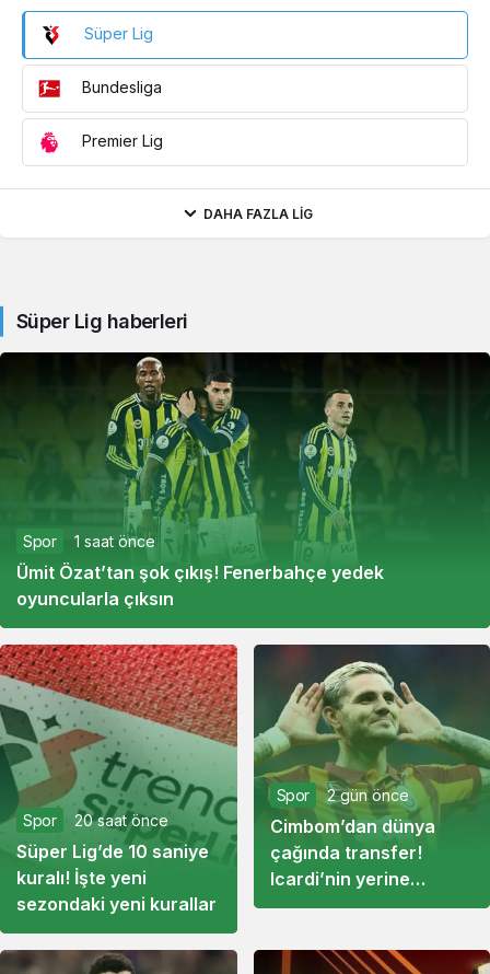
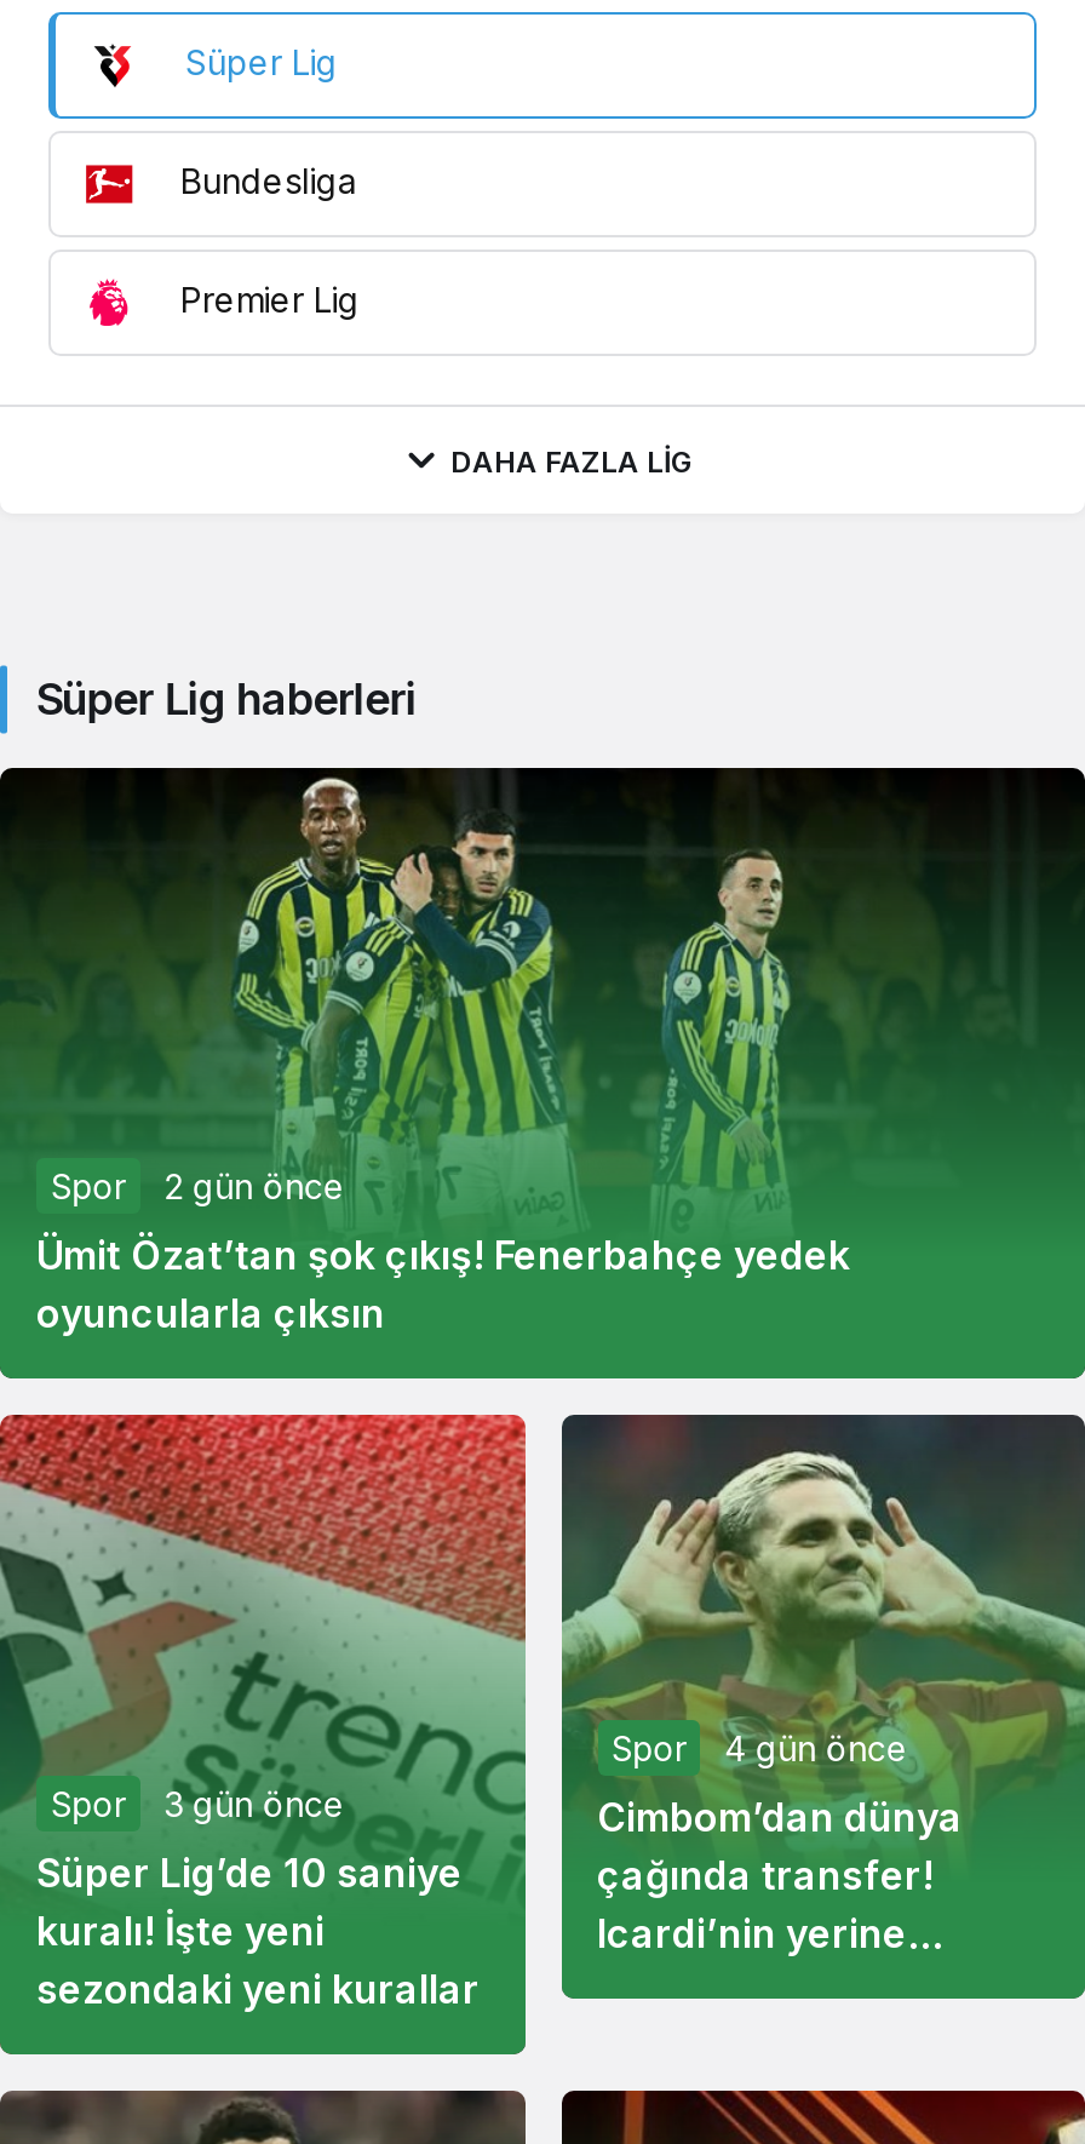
- Spor 1 saat önce
+ Spor 2 gün önce

- Spor 2 gün önce
+ Spor 4 gün önce

- Spor 20 saat önce
+ Spor 3 gün önce
